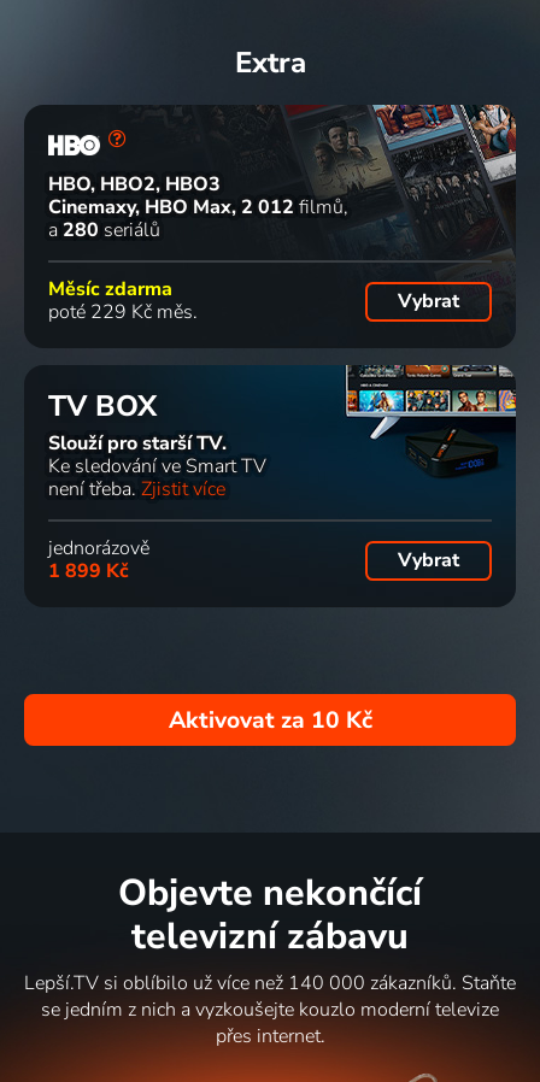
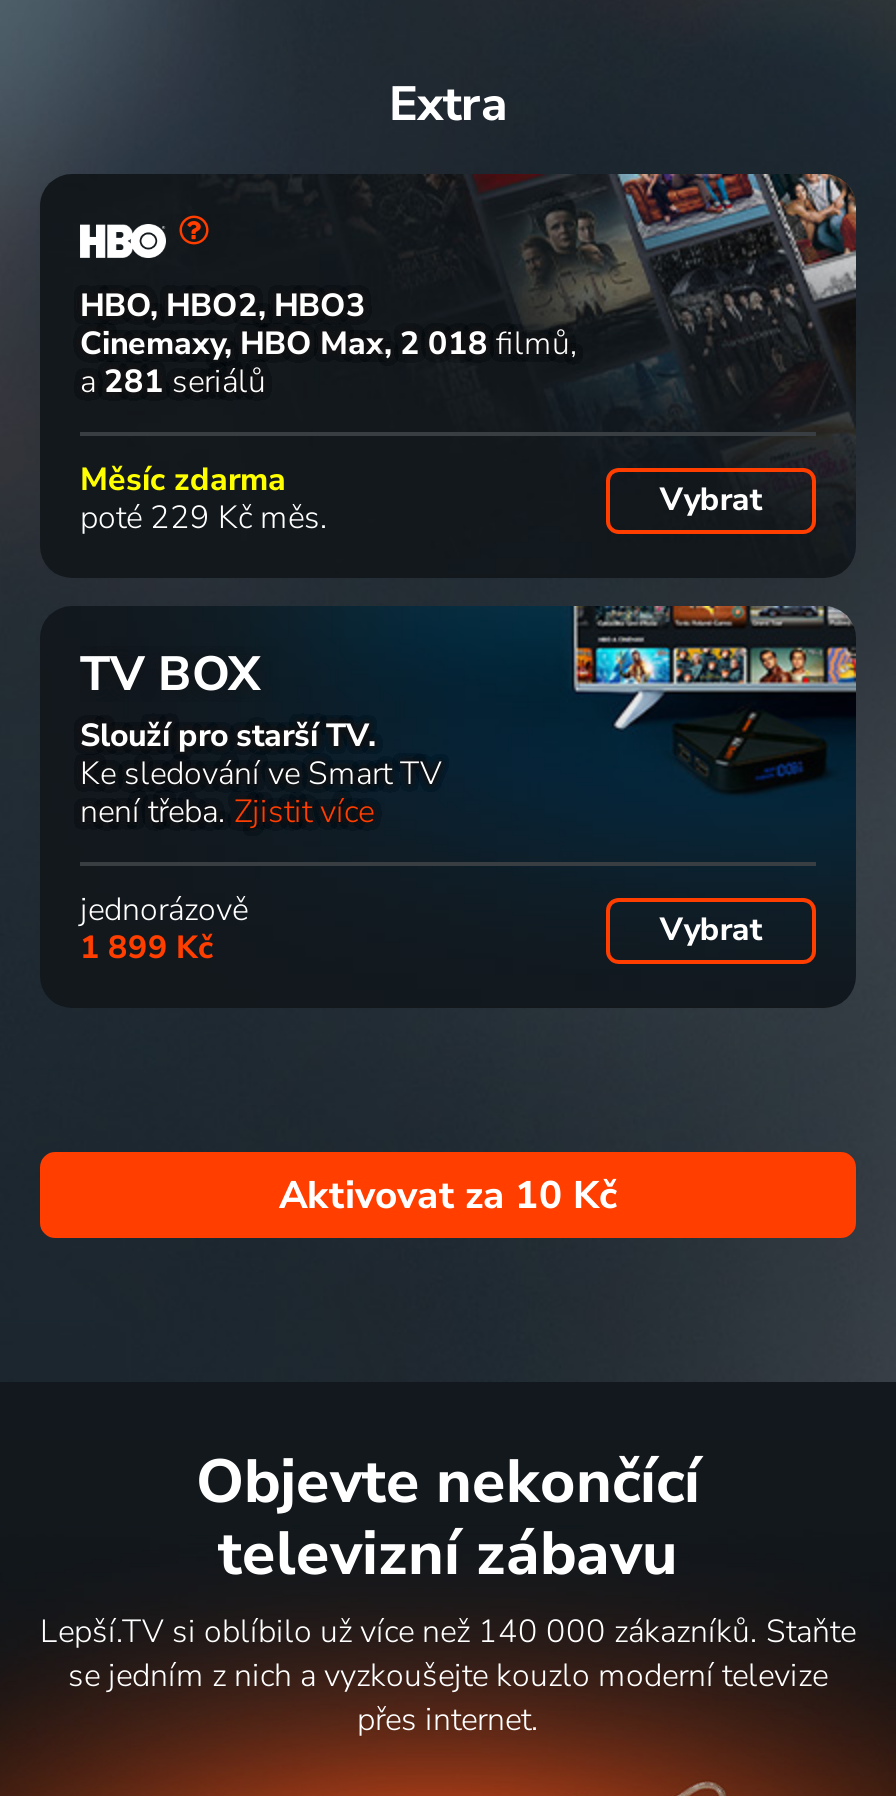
- Cinemaxy, HBO Max 2 012 filmů
+ Cinemaxy, HBO Max 2 018 filmů

- a 280 seriálů
+ a 281 seriálů
